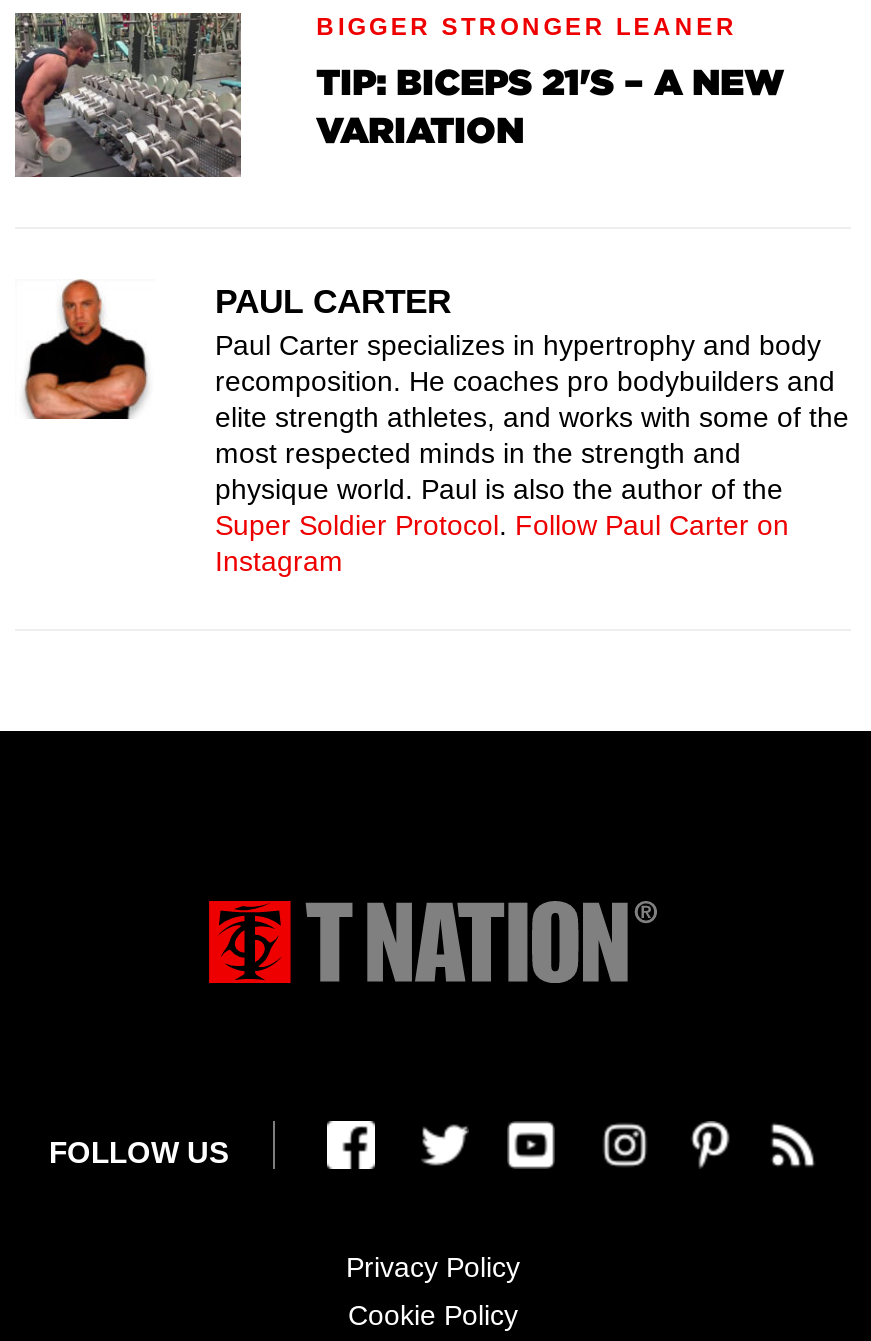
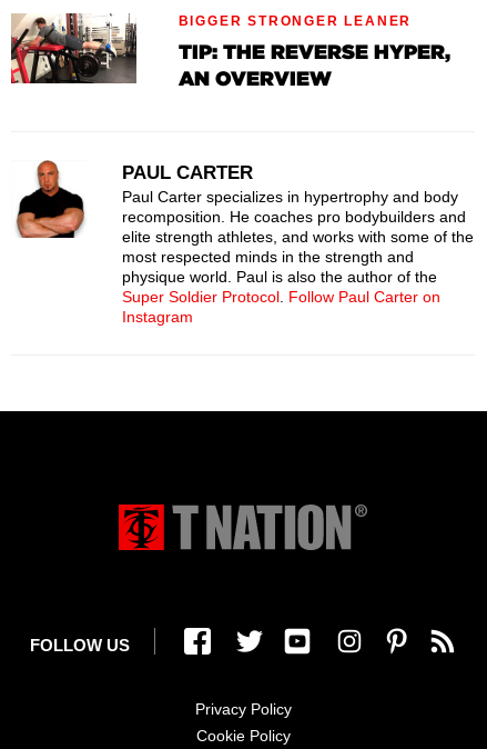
- [image]
- TIP: BICEPS 21'S – A NEW
- VARIATION
+ [image]
+ TIP: THE REVERSE HYPER,
+ AN OVERVIEW
